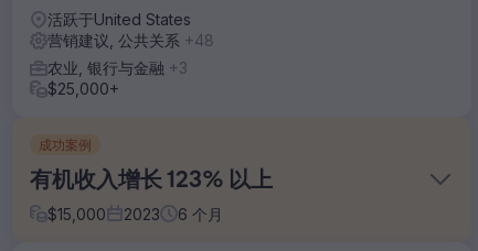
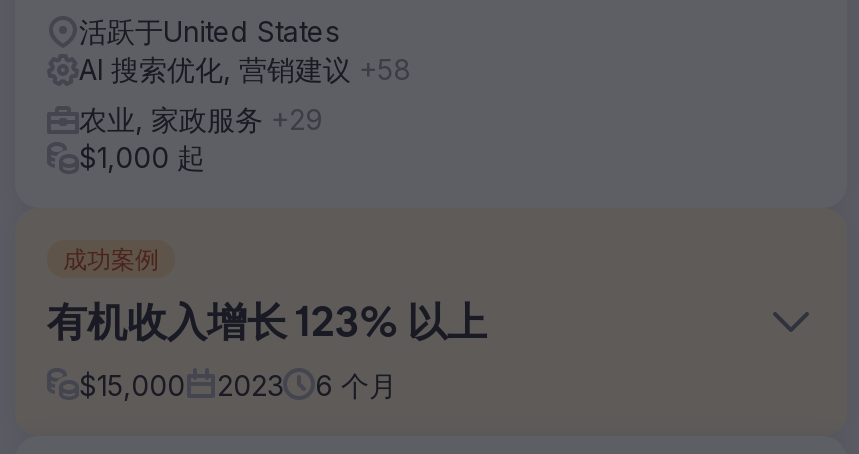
- 营销建议, 公共关系+48
+ AI 搜索优化, 营销建议+58

- 农业, 银行与金融+3
- $25,000+
+ 农业, 家政服务+29
+ $1,000 起
